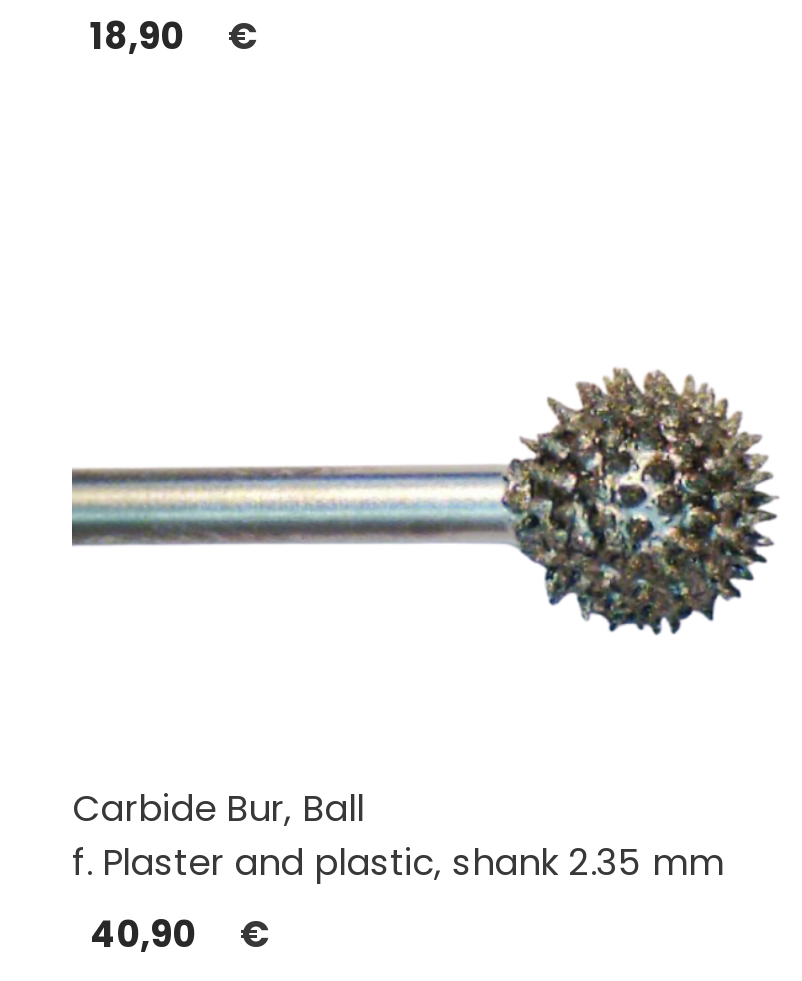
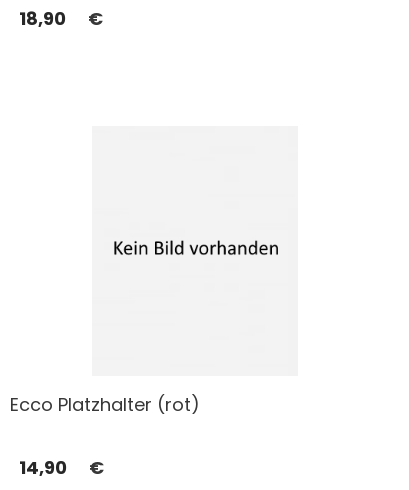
- [image]

- Carbide Bur, Ball
- f. Plaster and plastic, shank 2.35 mm
- 40,90
+ Ecco Platzhalter (rot)
+ 14,90
